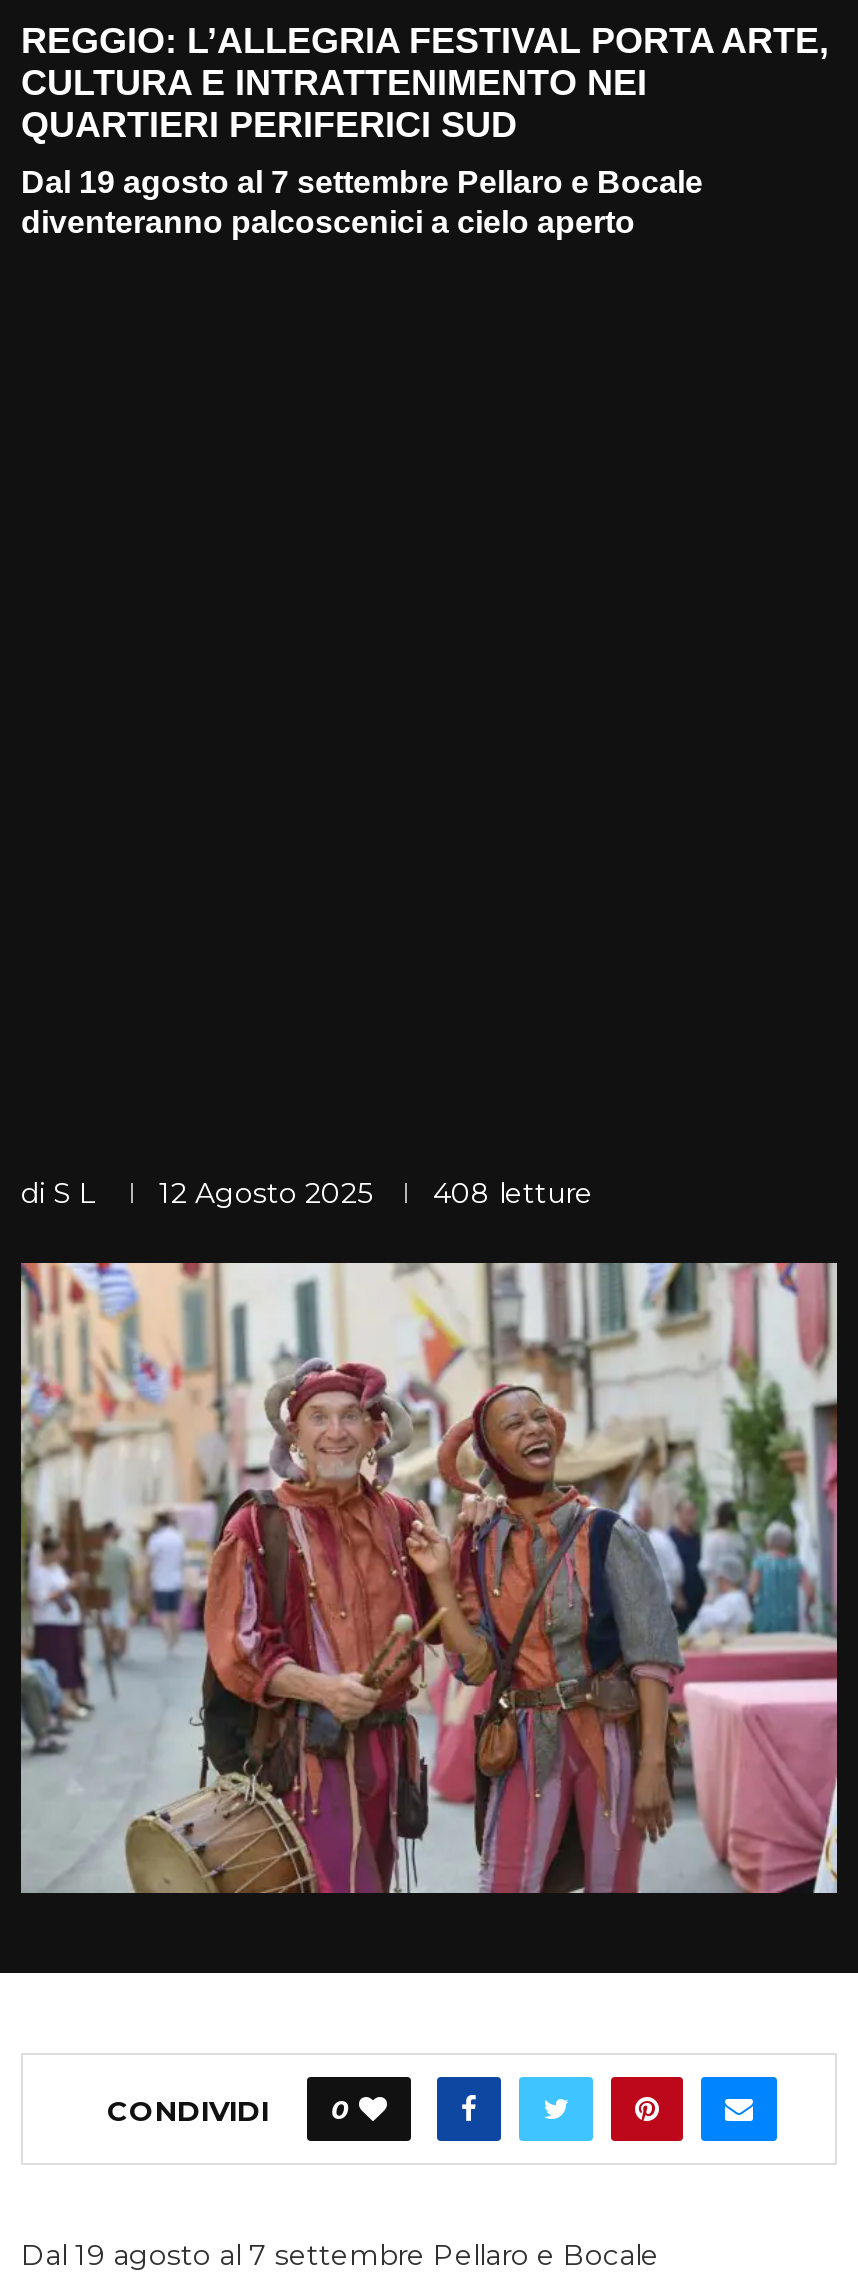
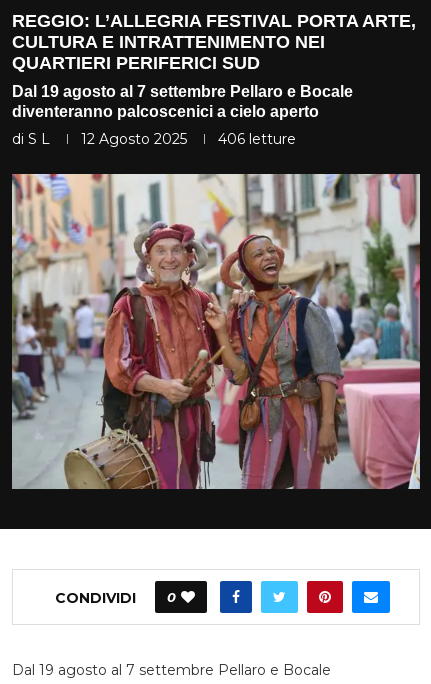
- di S L 12 Agosto 2025 408 letture
+ di S L 12 Agosto 2025 406 letture
